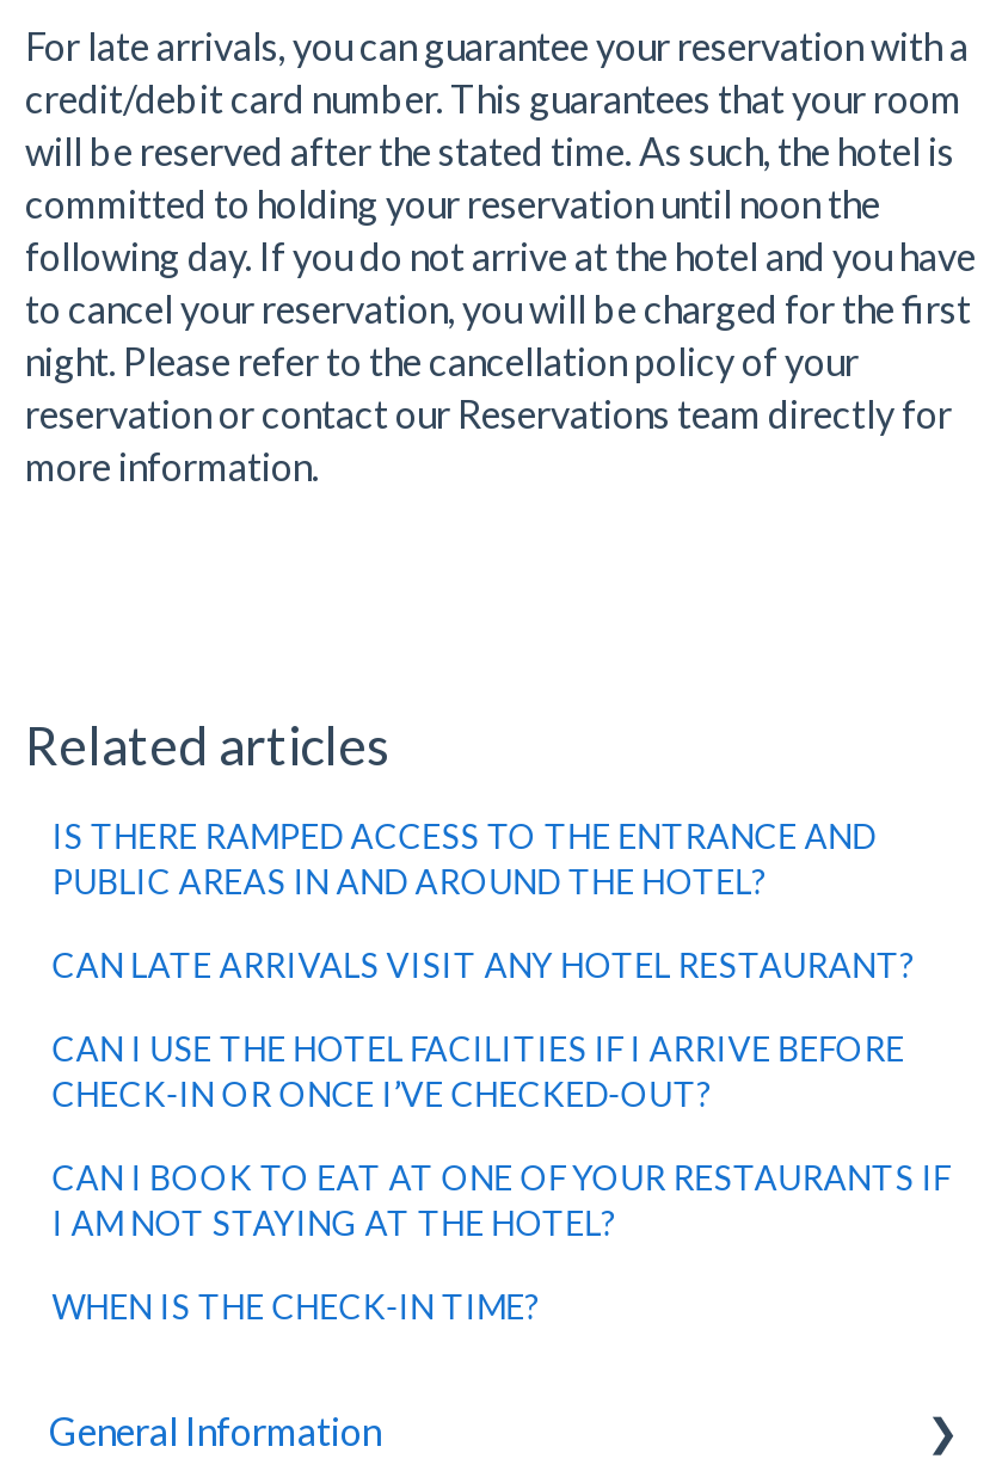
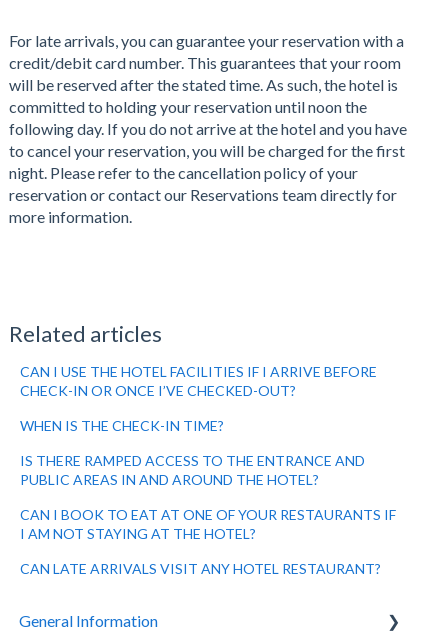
moved down: IS THERE RAMPED ACCESS TO THE ENTRANCE AND | PUBLIC AREAS IN AND AROUND THE HOTEL?

moved down: CAN LATE ARRIVALS VISIT ANY HOTEL RESTAURANT?

moved up: CAN I USE THE HOTEL FACILITIES IF I ARRIVE BEFORE | CHECK-IN OR ONCE I’VE CHECKED-OUT?

moved up: WHEN IS THE CHECK-IN TIME?
